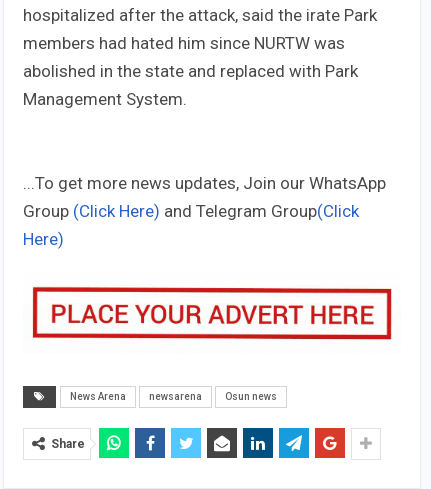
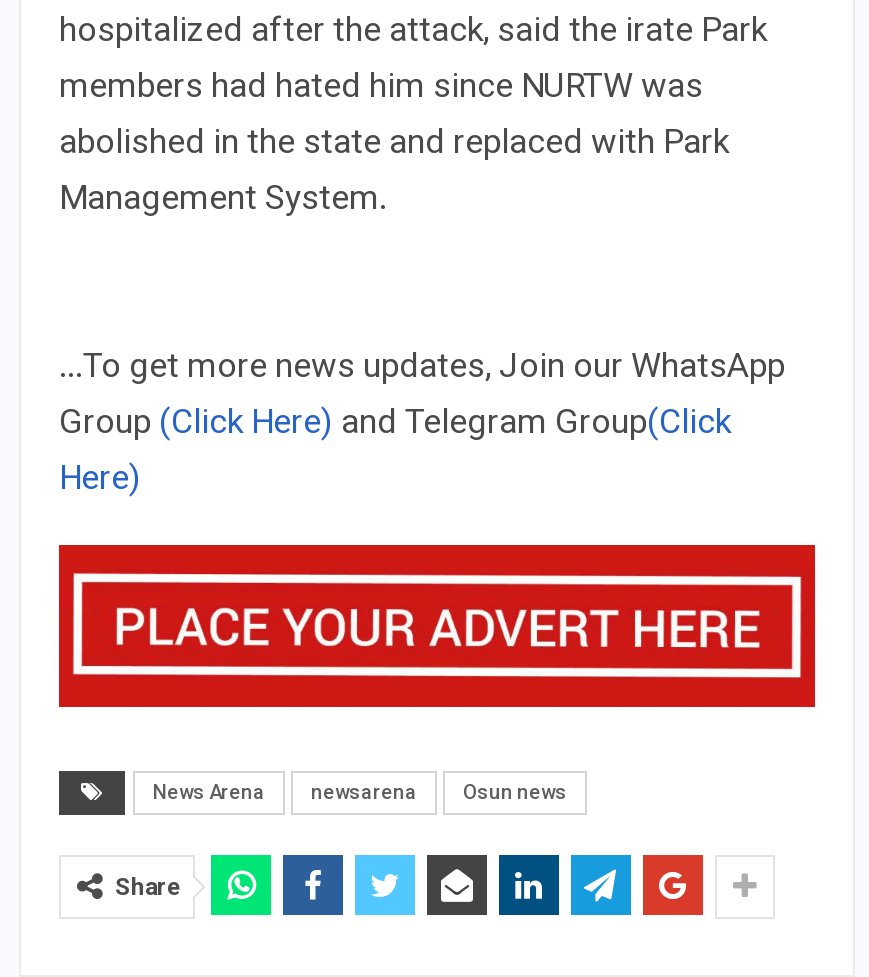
- [image]
+ [image]
